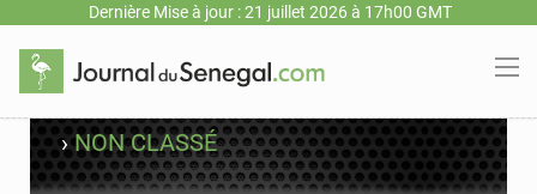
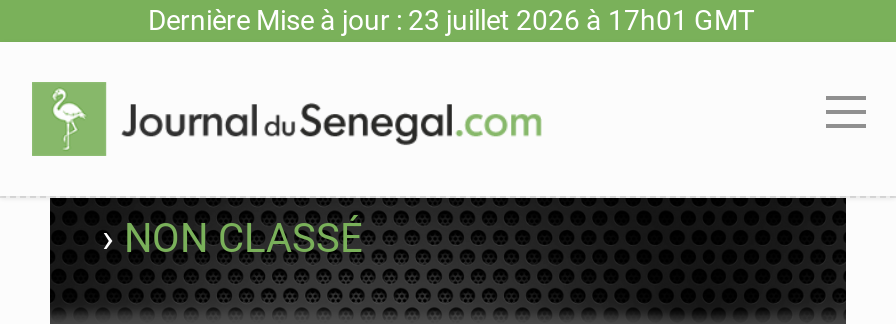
- Dernière Mise à jour : 21 juillet 2026 à 17h00 GMT
+ Dernière Mise à jour : 23 juillet 2026 à 17h01 GMT
